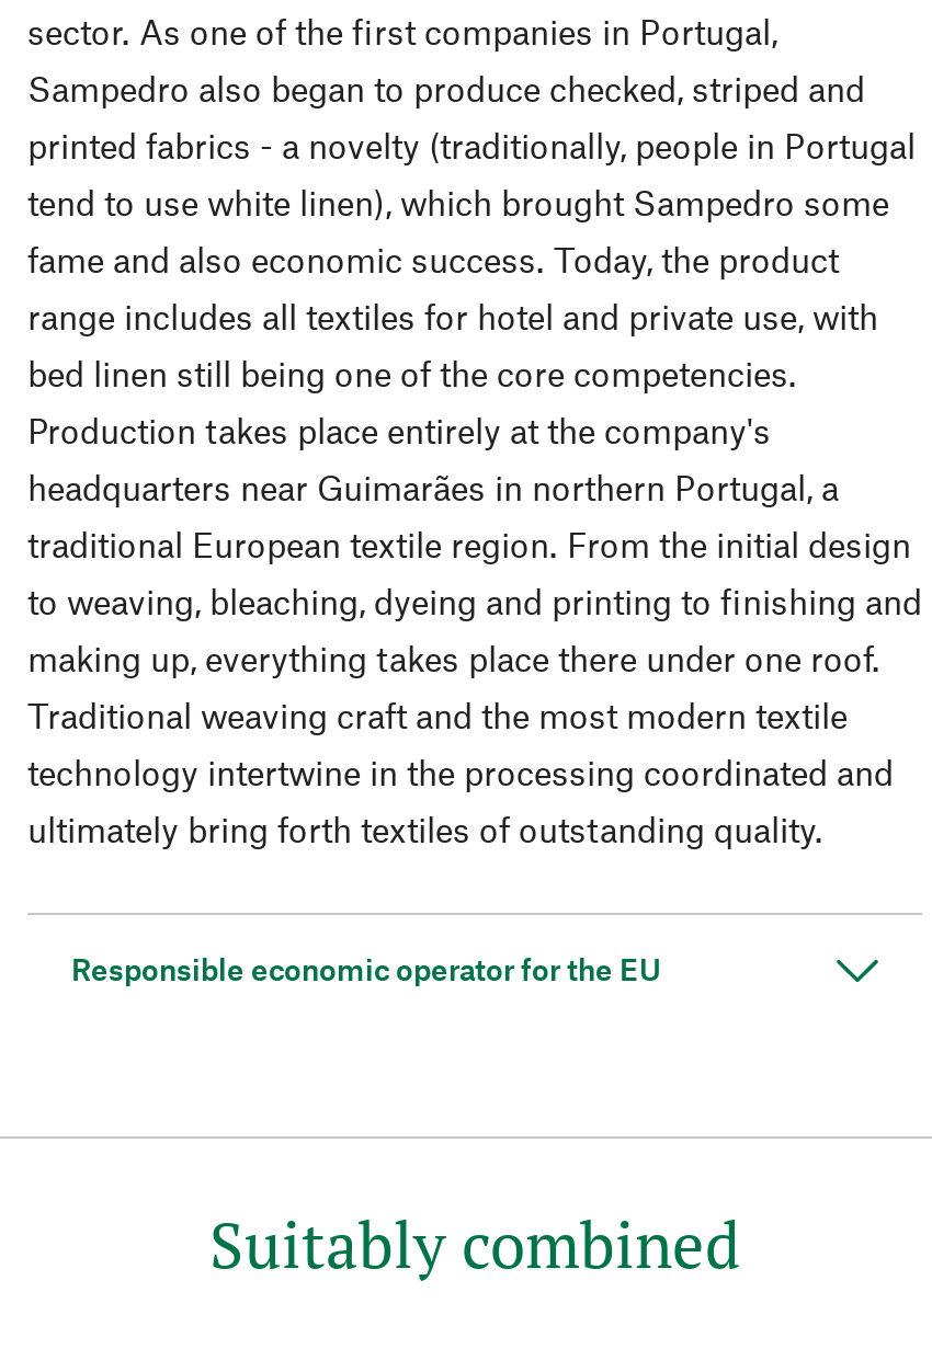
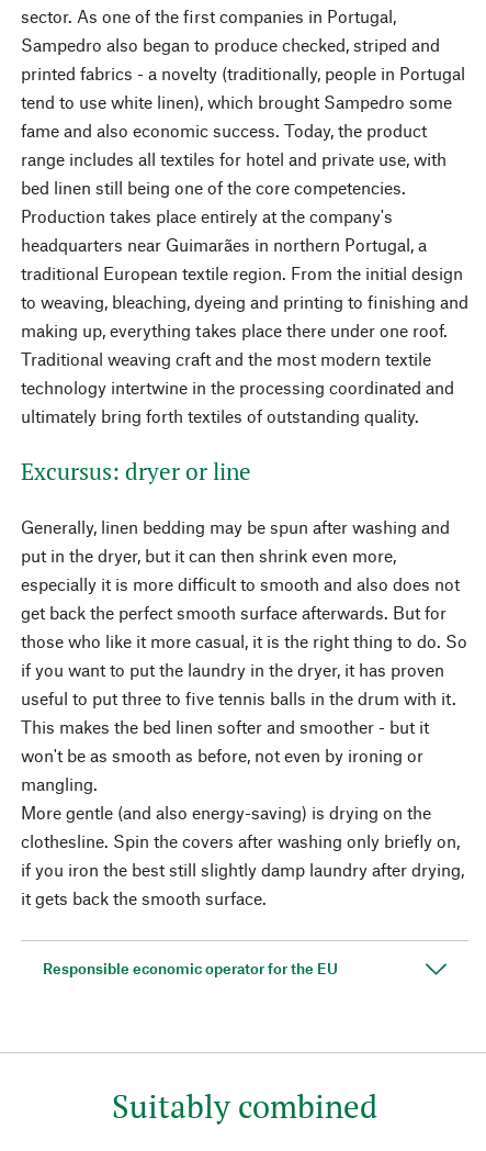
+ Excursus: dryer or line
+ Generally, linen bedding may be spun after washing and
+ put in the dryer, but it can then shrink even more,
+ especially it is more difficult to smooth and also does not
+ get back the perfect smooth surface afterwards. But for
+ those who like it more casual, it is the right thing to do. So
+ if you want to put the laundry in the dryer, it has proven
+ useful to put three to five tennis balls in the drum with it.
+ This makes the bed linen softer and smoother - but it
+ won't be as smooth as before, not even by ironing or
+ mangling.
+ More gentle (and also energy-saving) is drying on the
+ clothesline. Spin the covers after washing only briefly on,
+ if you iron the best still slightly damp laundry after drying,
+ it gets back the smooth surface.
